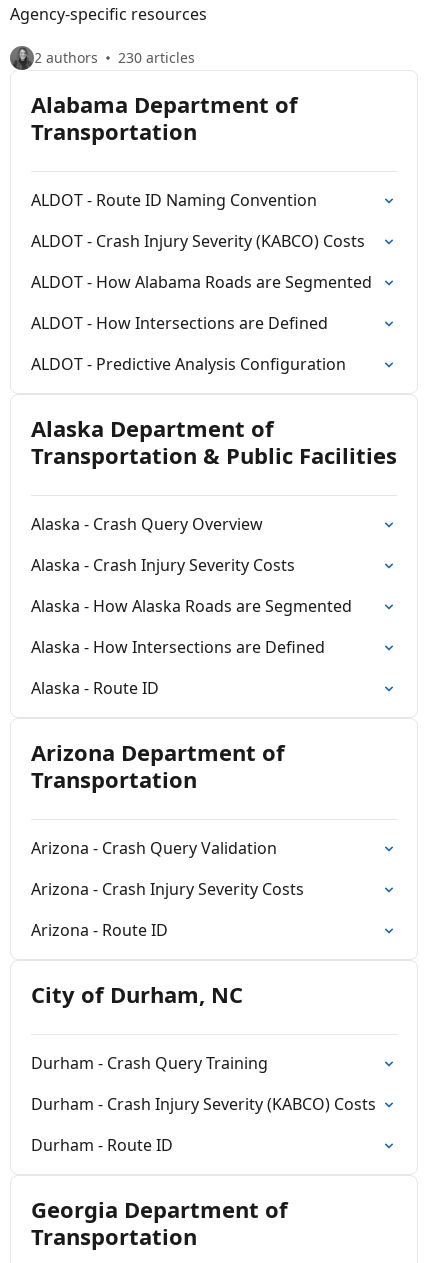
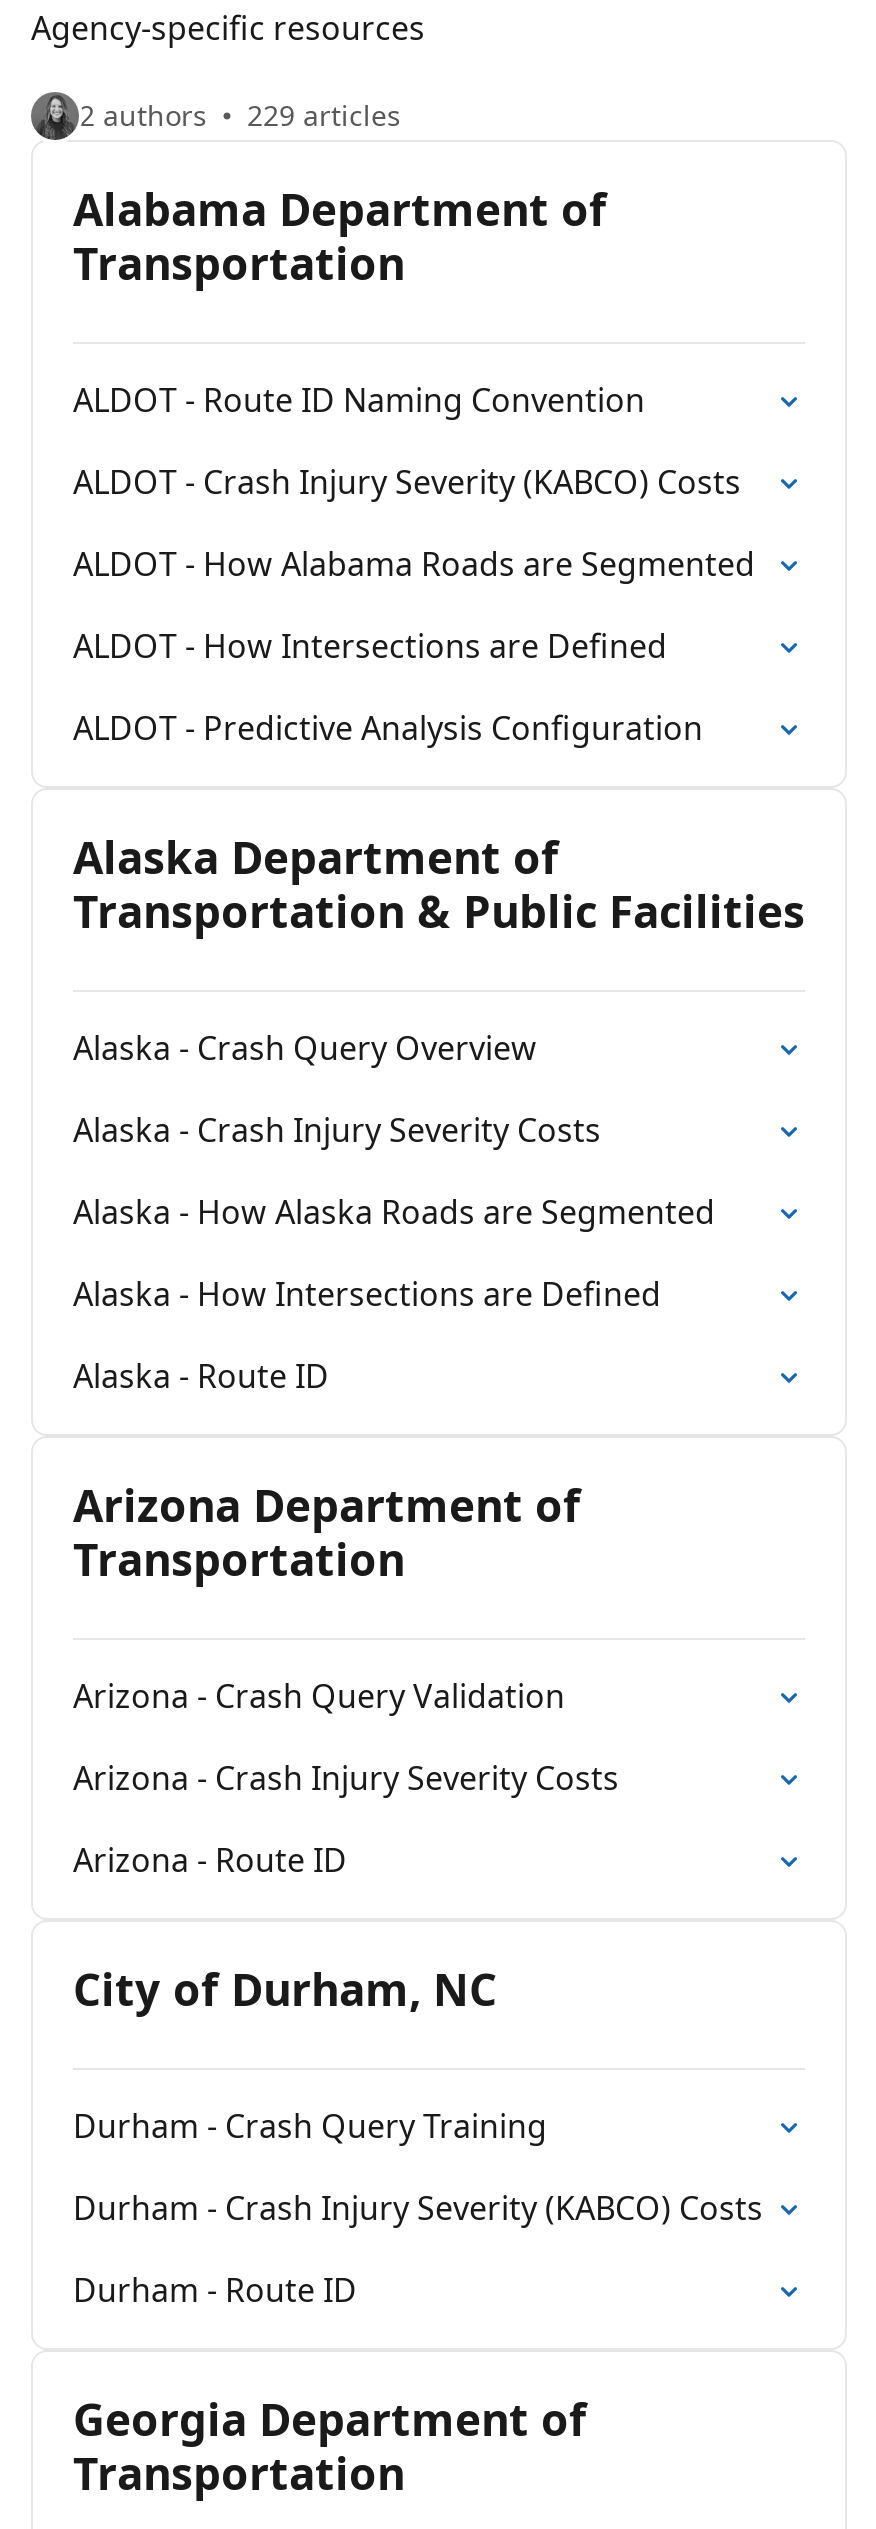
- 2 authors 230 articles
+ 2 authors 229 articles
